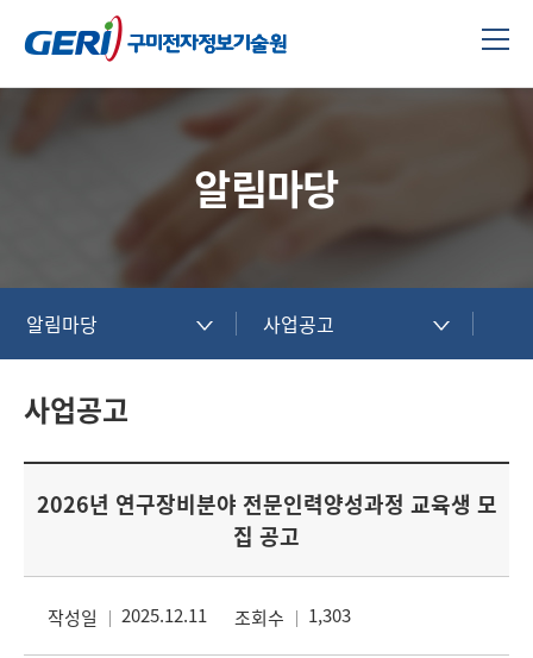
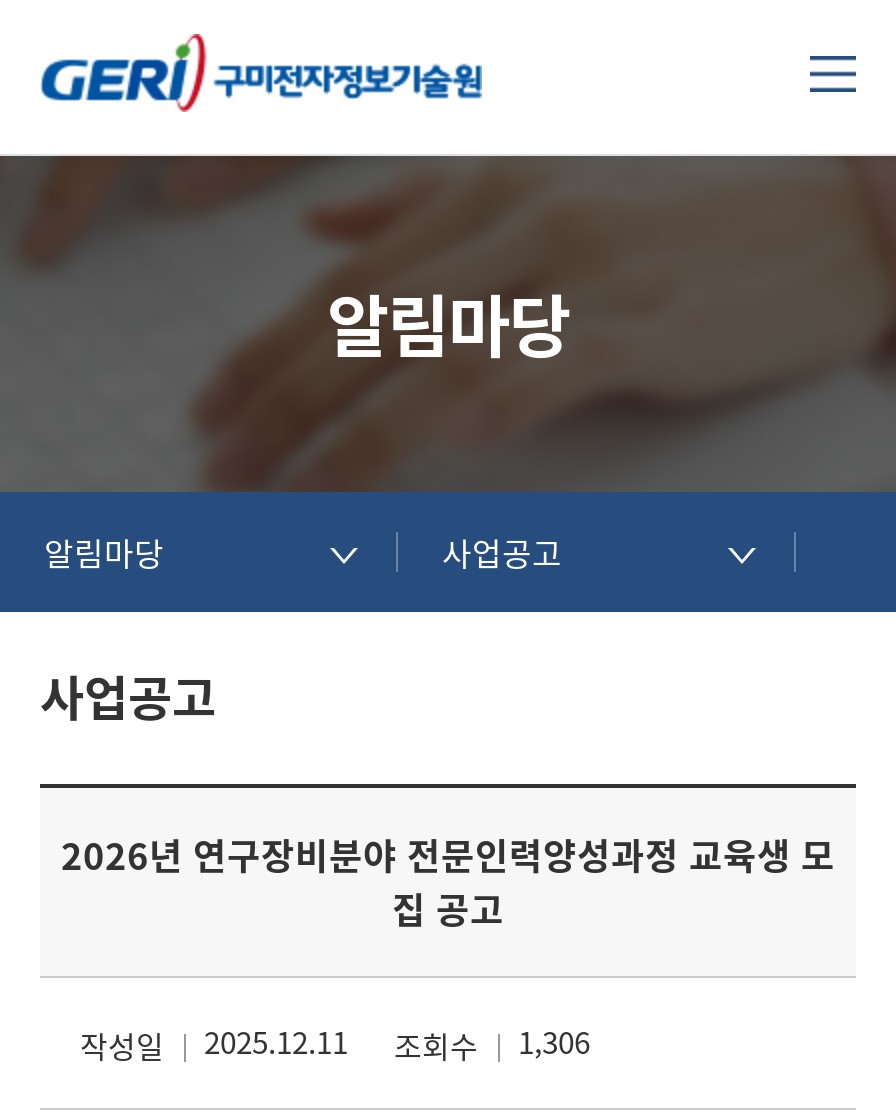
- 작성일 2025.12.11 조회수 1,303
+ 작성일 2025.12.11 조회수 1,306
